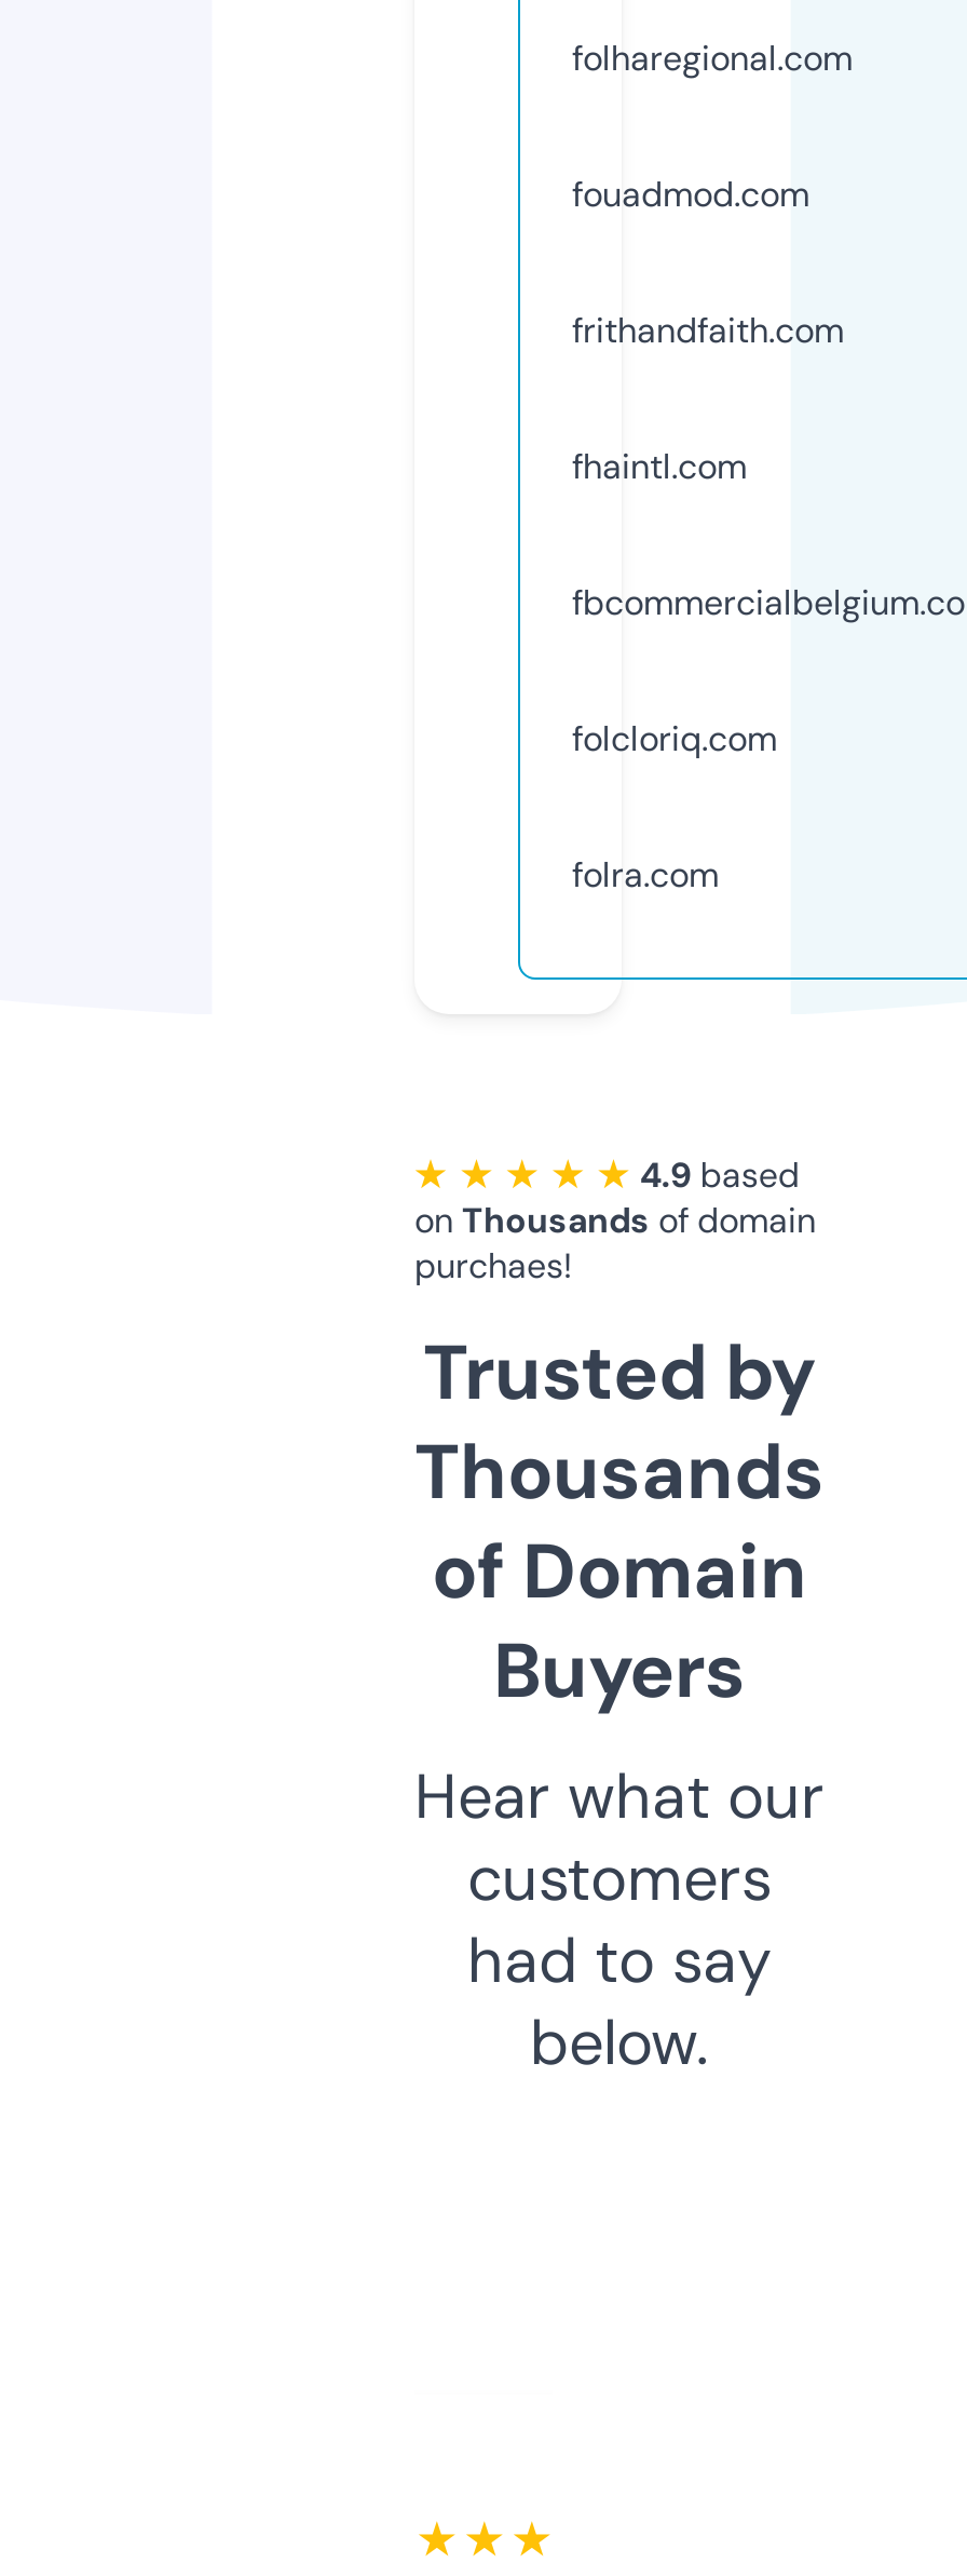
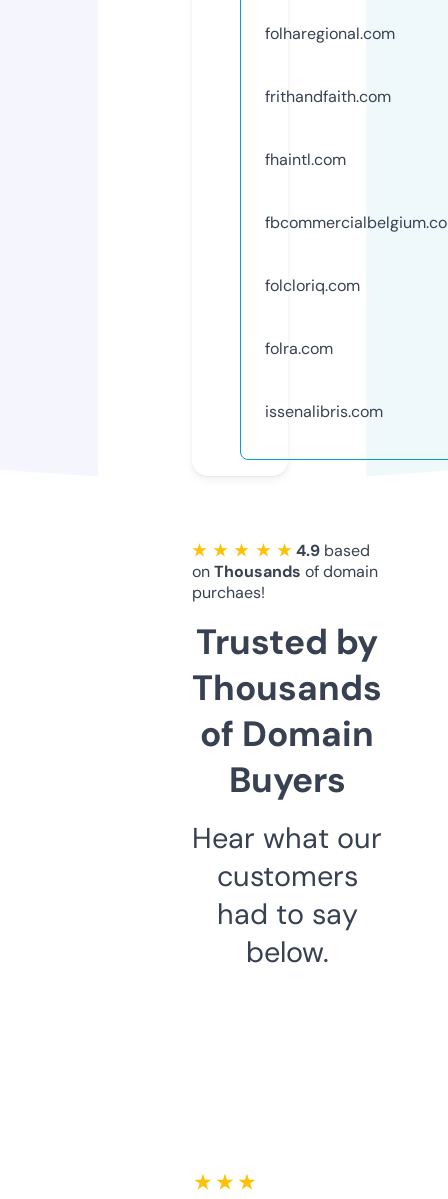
- fouadmod.com

moved up: frithandfaith.com | fhaintl.com | folcloriq.com | folra.com

+ issenalibris.com
